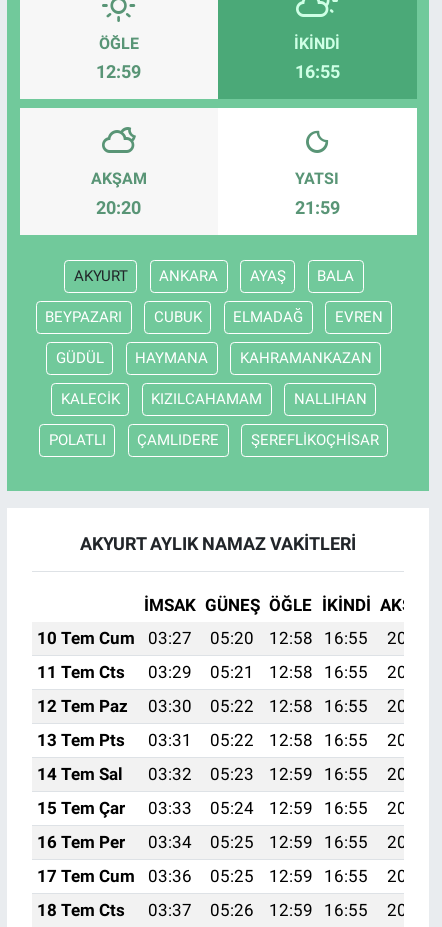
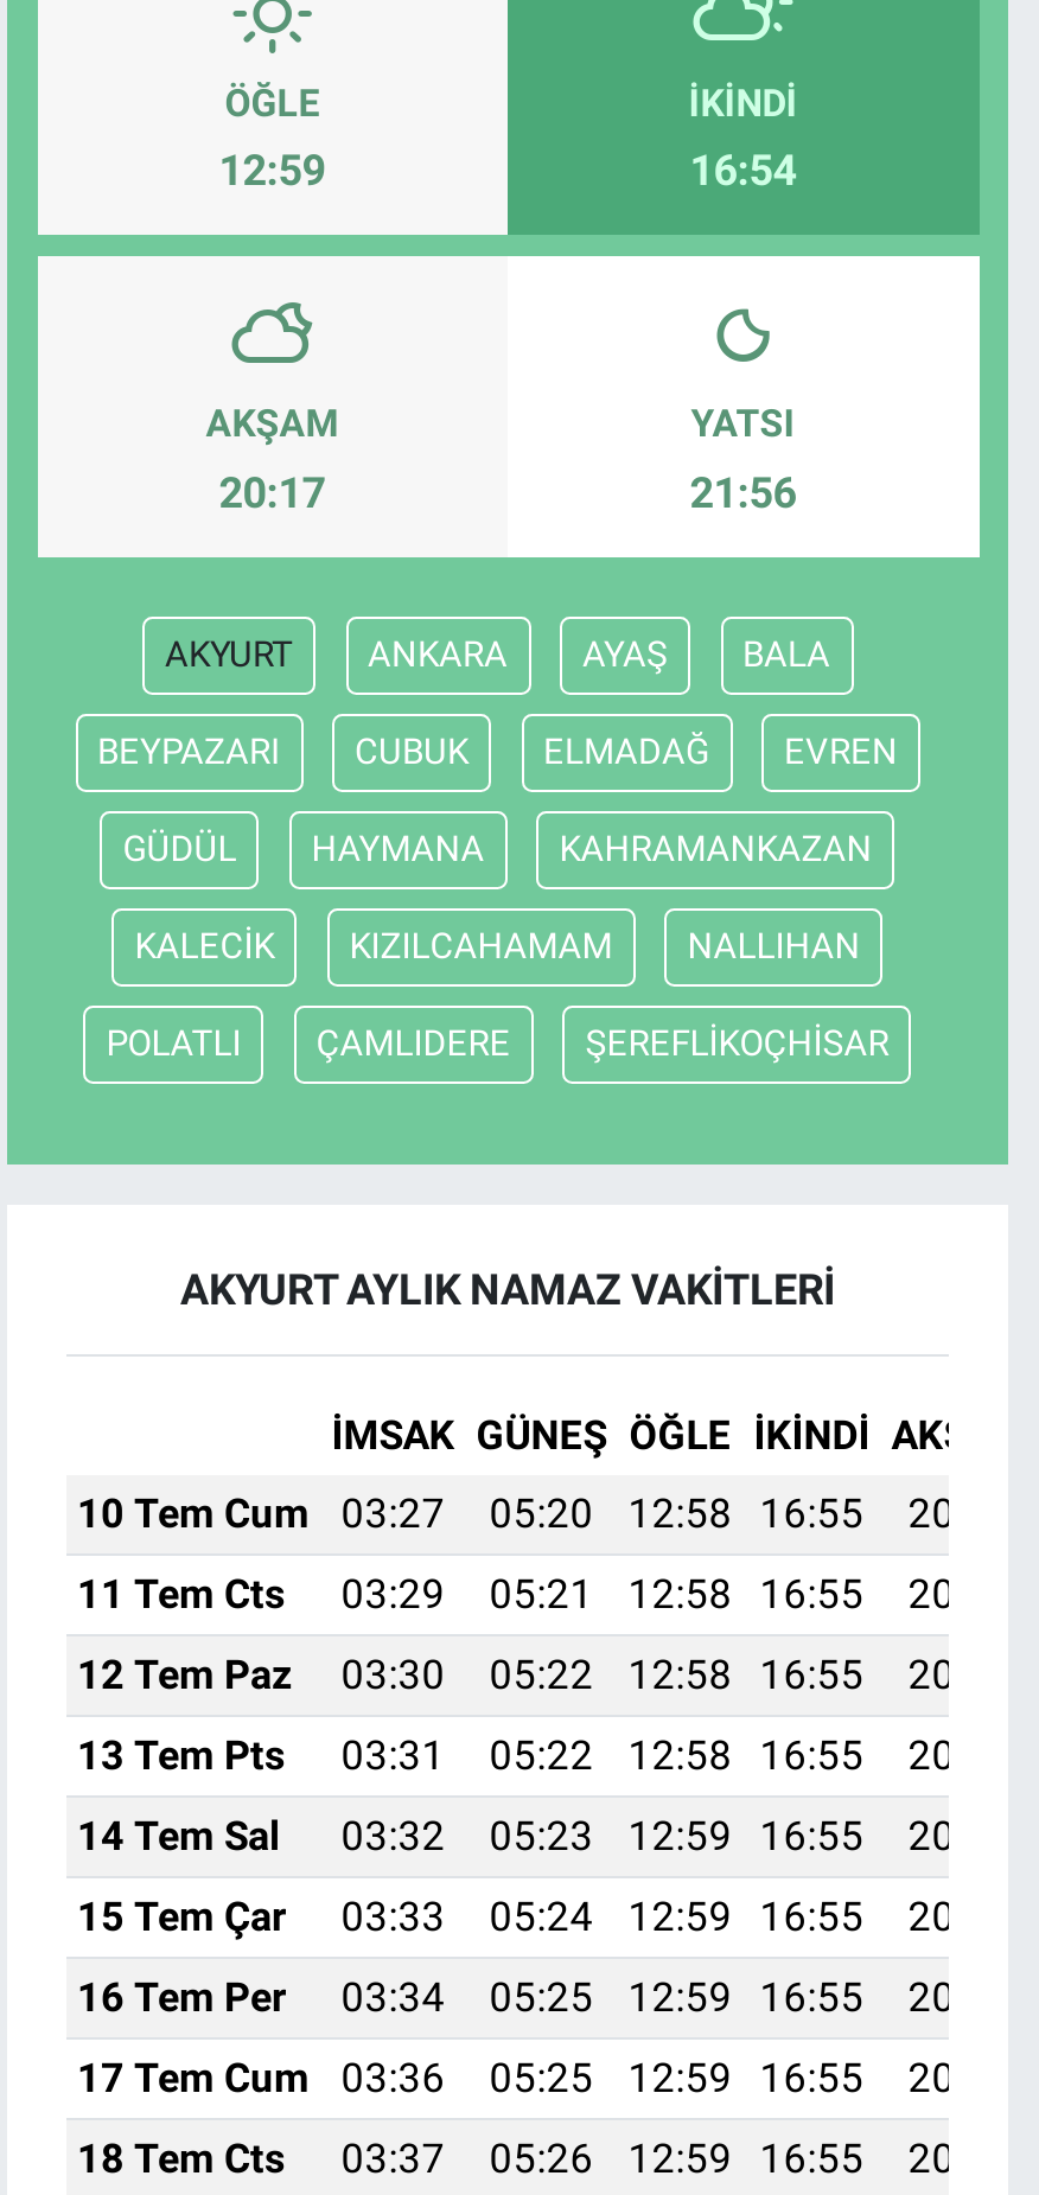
- 16:55
+ 16:54

- 20:20
+ 20:17

- 21:59
+ 21:56
